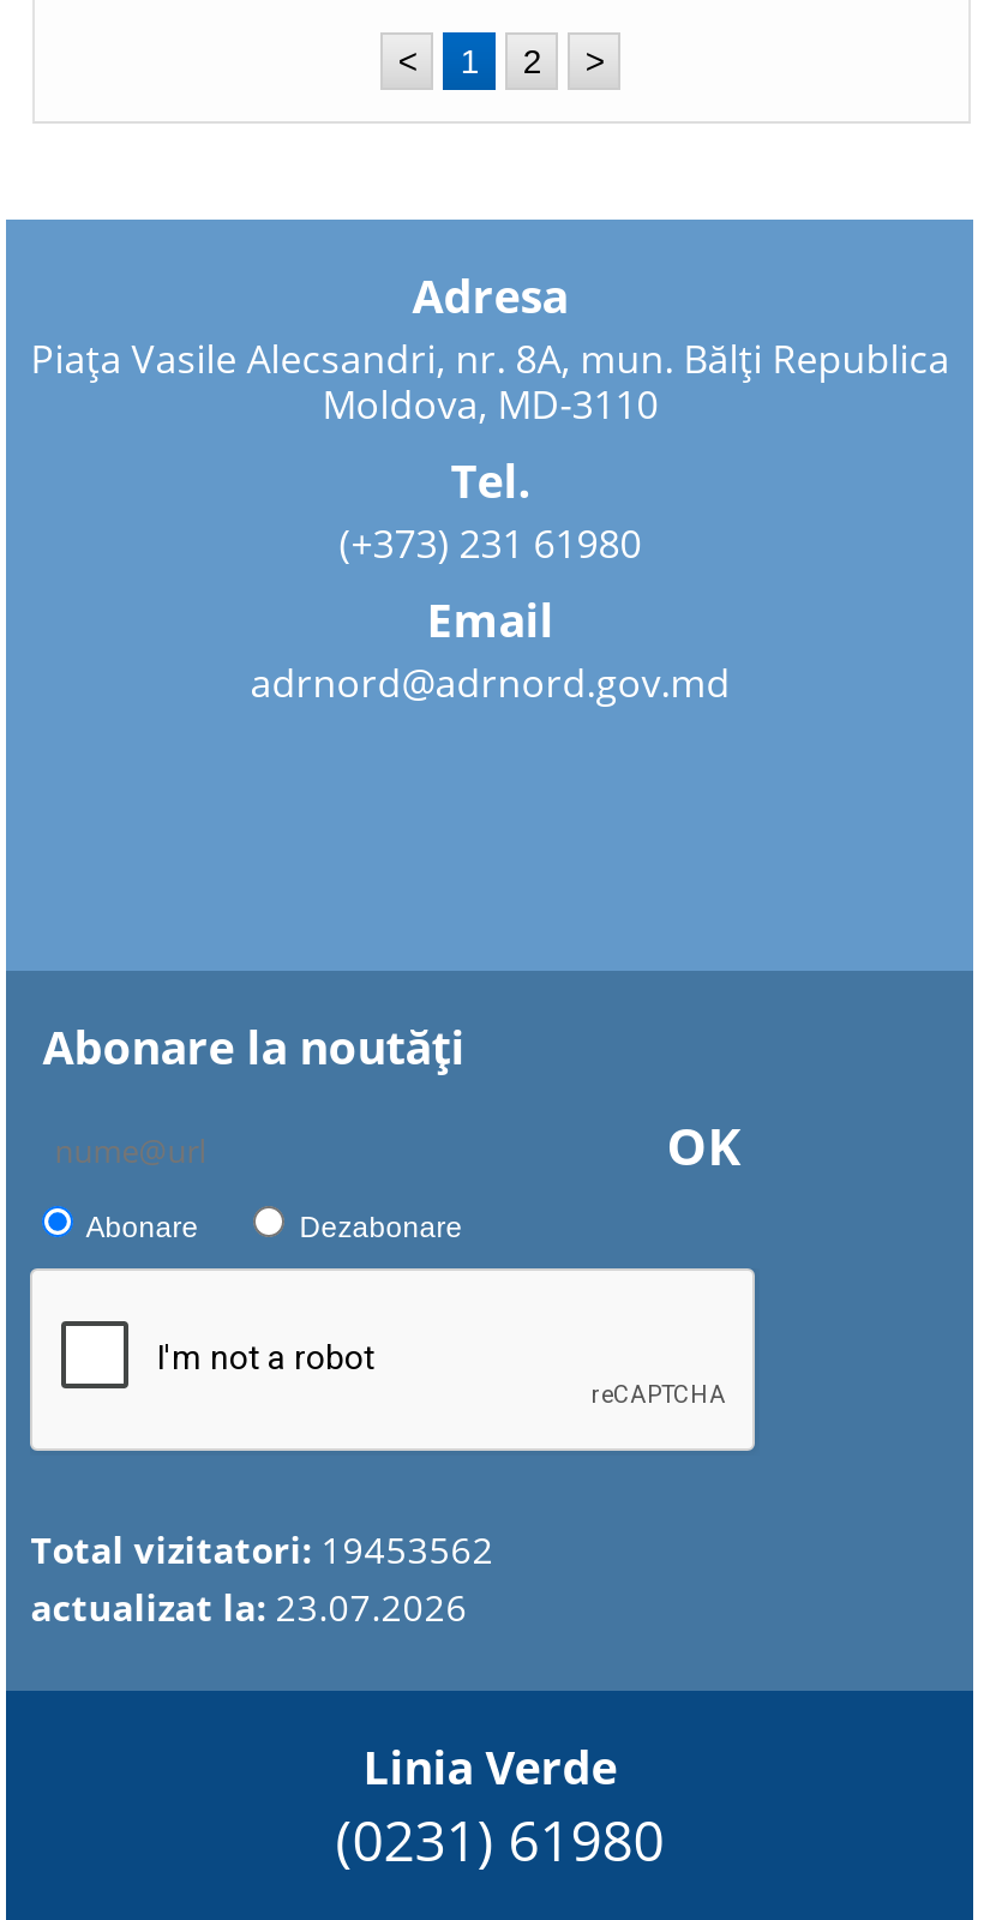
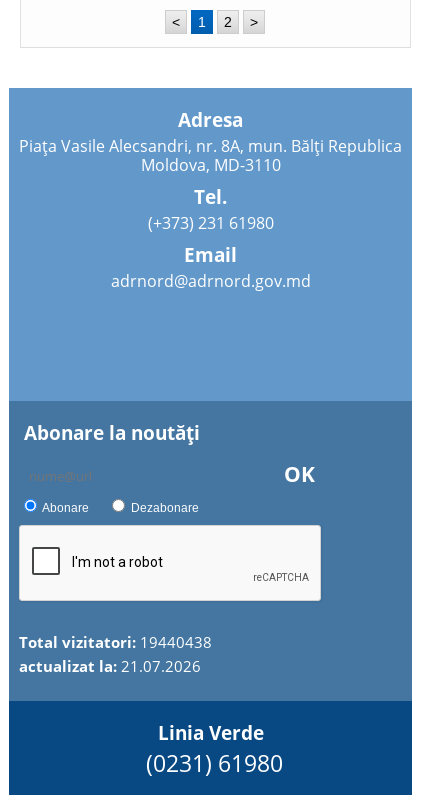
- Total vizitatori: 19453562
+ Total vizitatori: 19440438

- actualizat la: 23.07.2026
+ actualizat la: 21.07.2026
